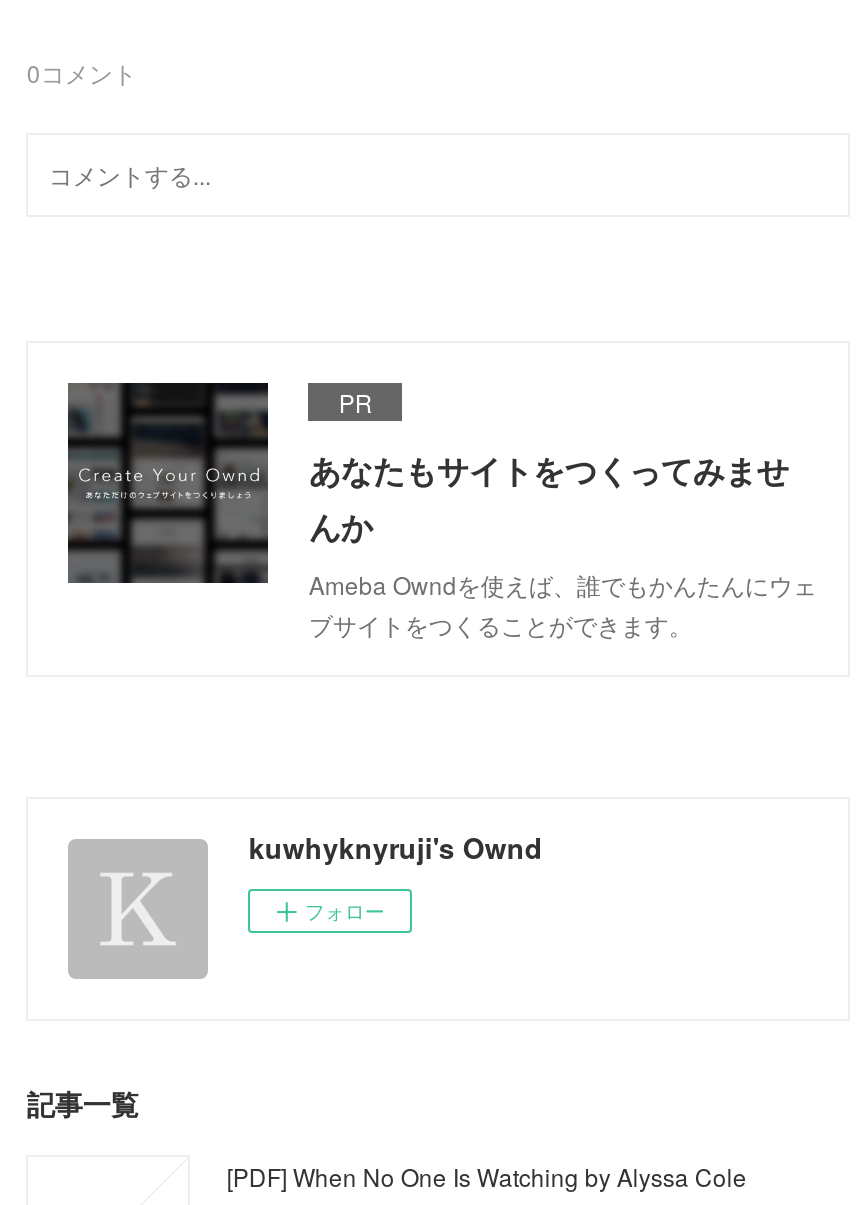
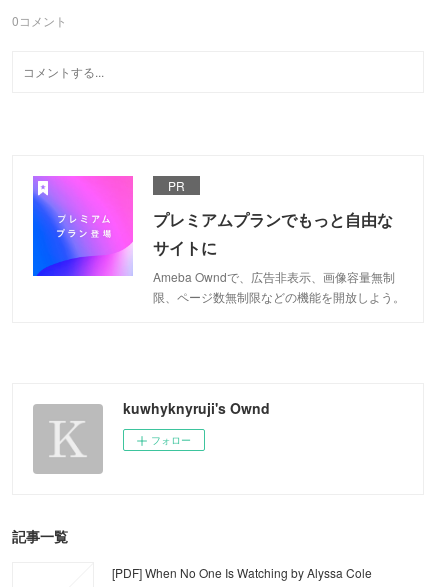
- [image]
- あなたもサイトをつくってみませ
- んか
- Ameba Owndを使えば、誰でもかんたんにウェ
- ブサイトをつくることができます。
+ [image]
+ プレミアムプランでもっと自由な
+ サイトに
+ Ameba Owndで、広告非表示、画像容量無制
+ 限、ページ数無制限などの機能を開放しよう。
